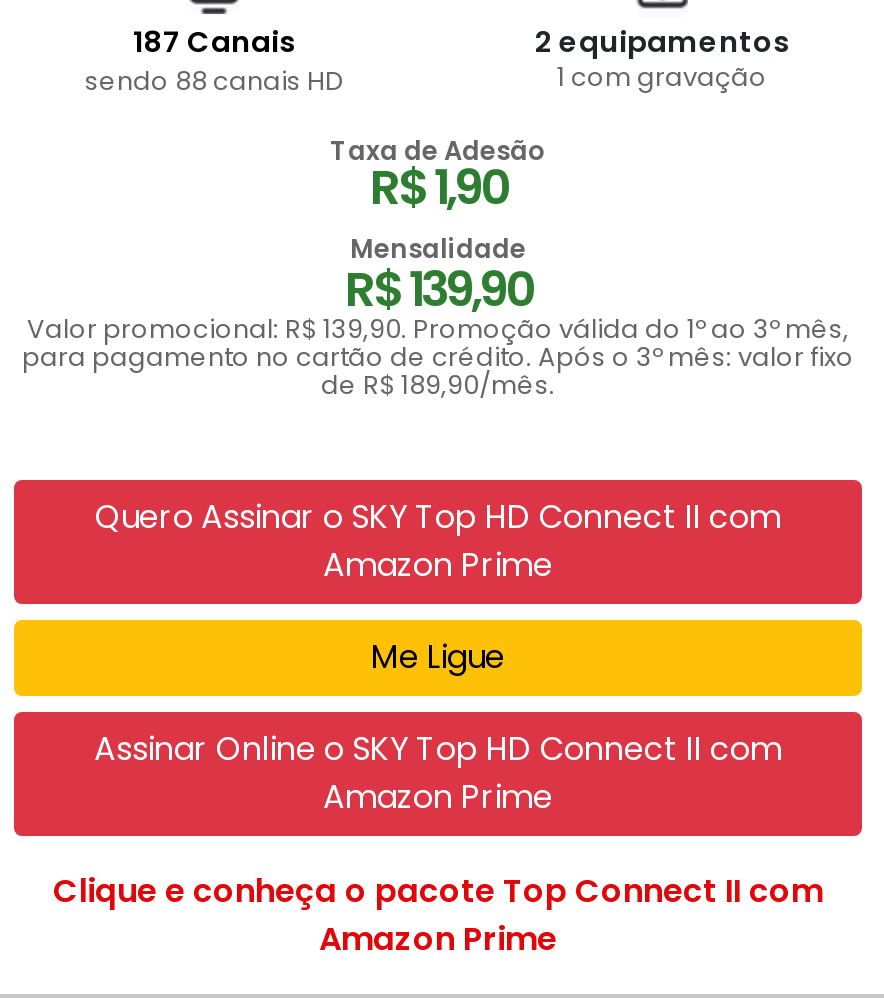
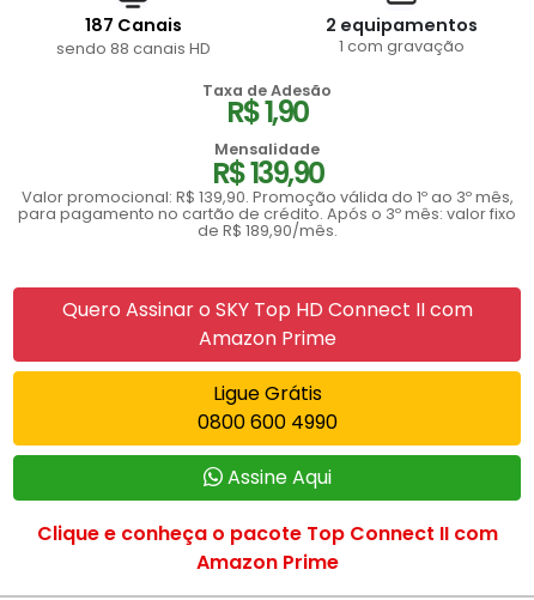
- Me Ligue
+ Ligue Grátis
+ 0800 600 4990

- Assinar Online o SKY Top HD Connect II com
- Amazon Prime
+ Assine Aqui
